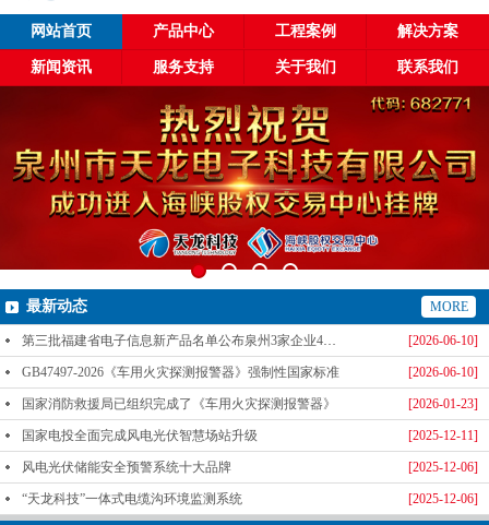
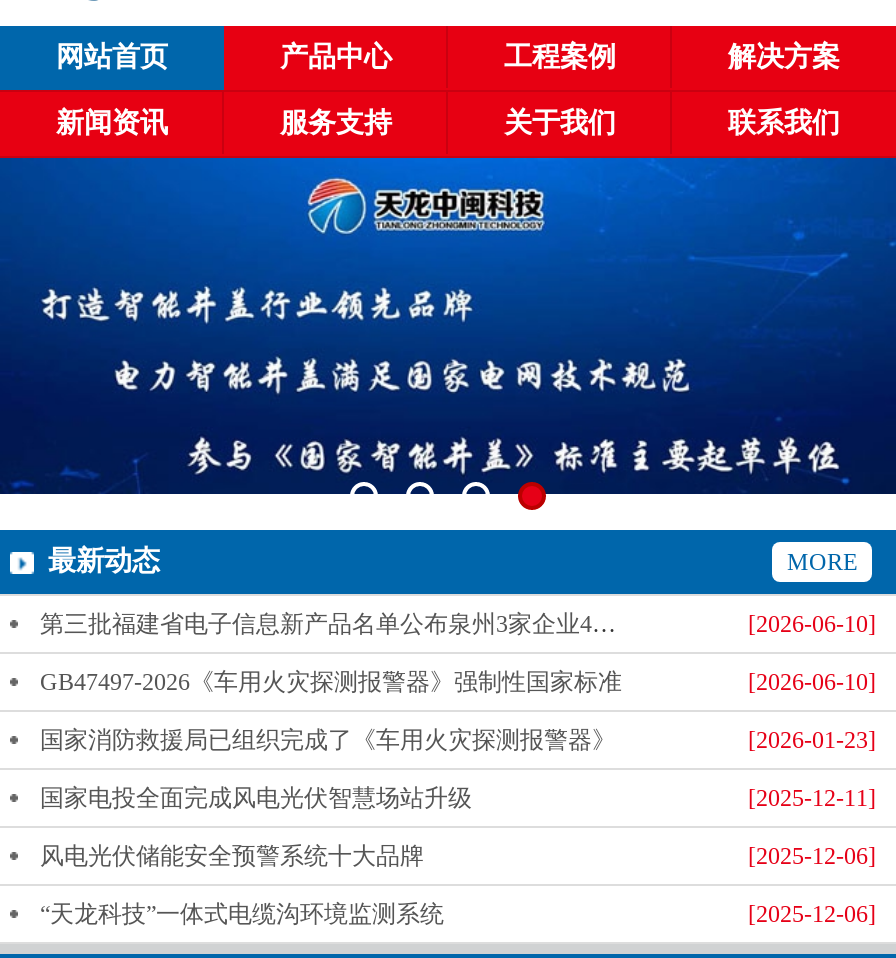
- [image]
+ [image]
